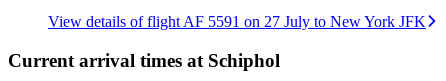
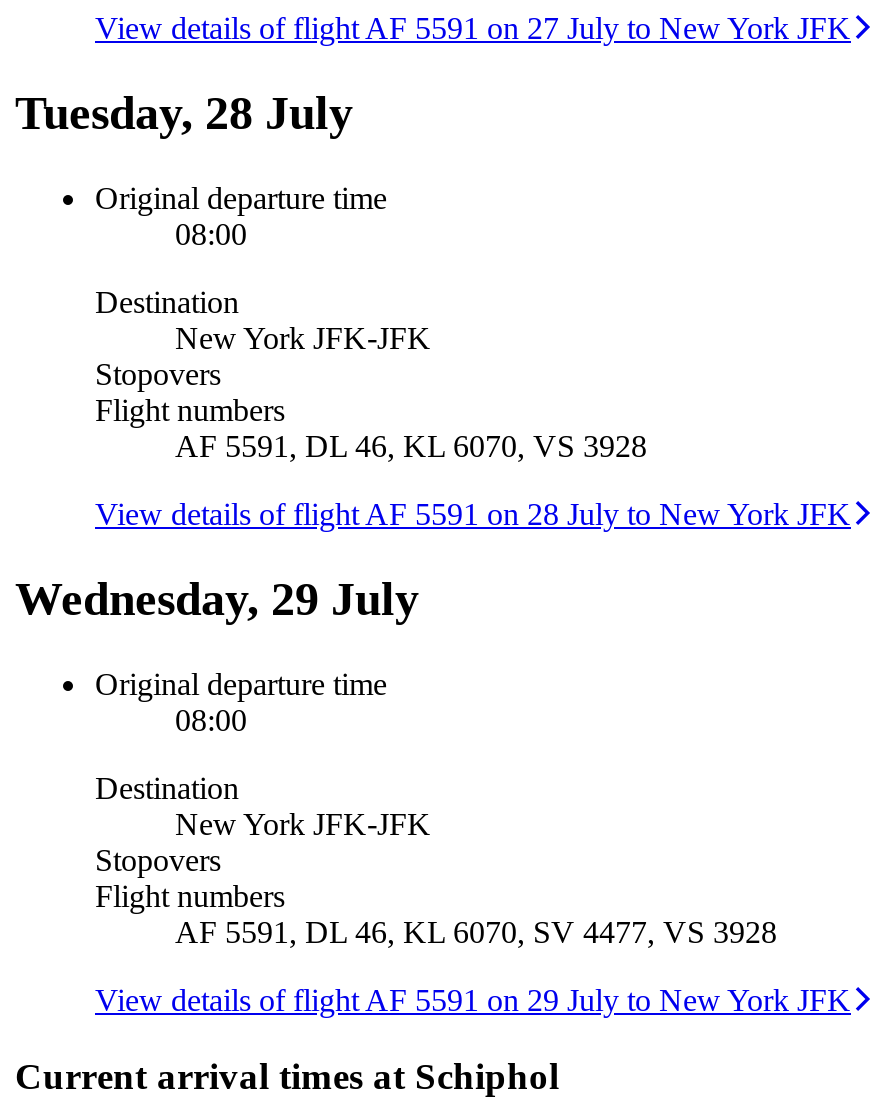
+ Tuesday, 28 July
+ Original departure time
+ 08:00
+ Destination
+ New York JFK-JFK
+ Stopovers
+ Flight numbers
+ AF 5591, DL 46, KL 6070, VS 3928
+ View details of flight AF 5591 on 28 July to New York JFK
+ Wednesday, 29 July
+ Original departure time
+ 08:00
+ Destination
+ New York JFK-JFK
+ Stopovers
+ Flight numbers
+ AF 5591, DL 46, KL 6070, SV 4477, VS 3928
+ View details of flight AF 5591 on 29 July to New York JFK
